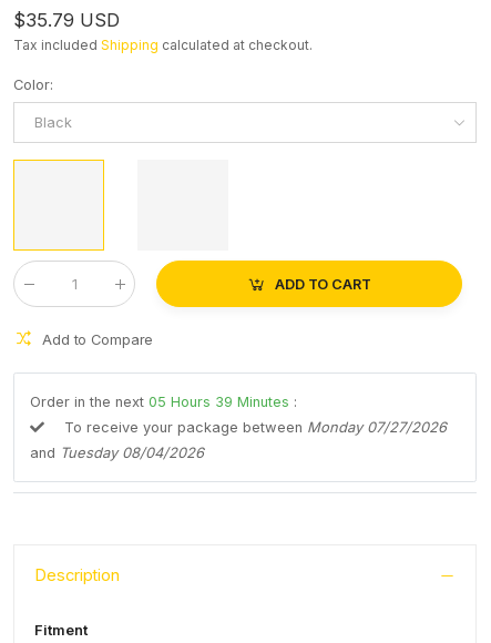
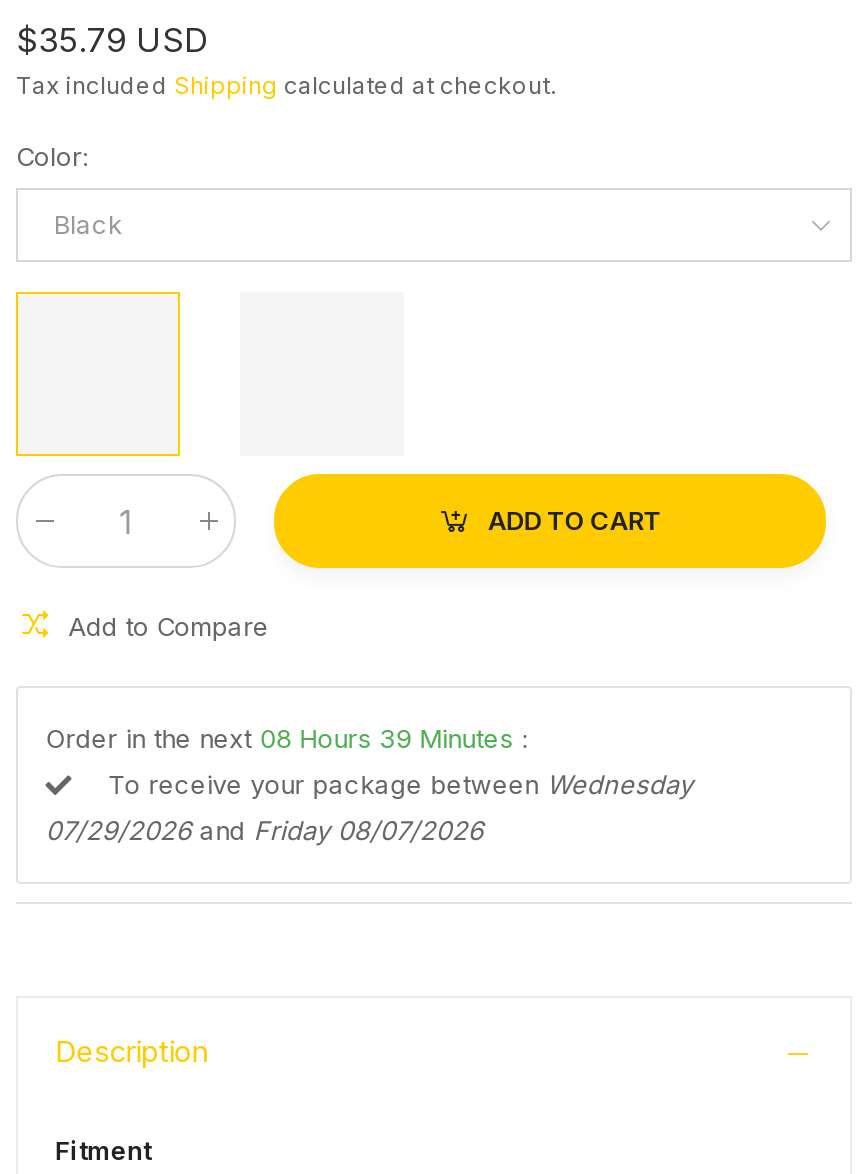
- Order in the next 05 Hours 39 Minutes :
+ Order in the next 08 Hours 39 Minutes :

- To receive your package between Monday 07/27/2026
+ To receive your package between Wednesday

- and Tuesday 08/04/2026
+ 07/29/2026 and Friday 08/07/2026
